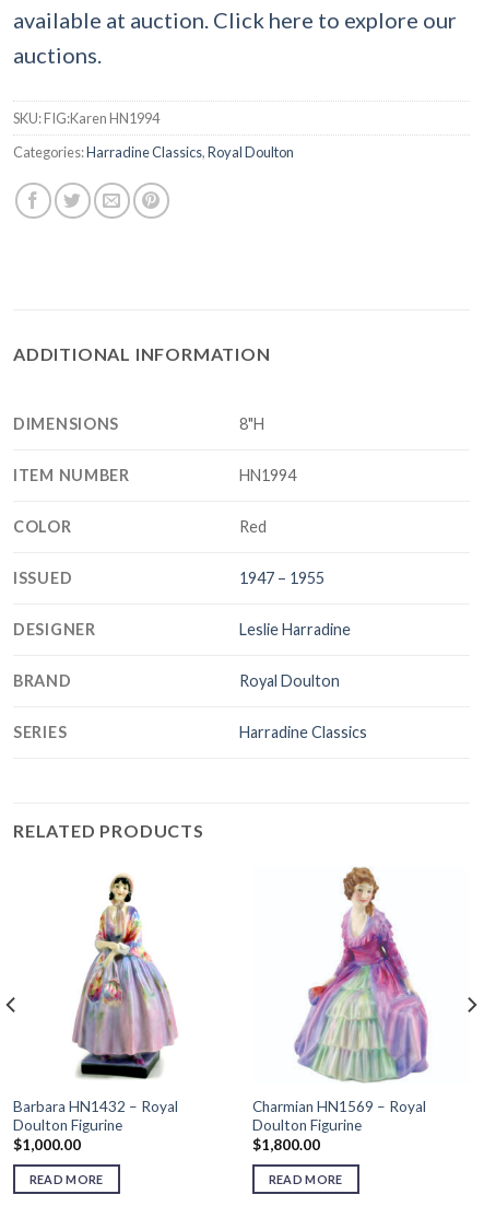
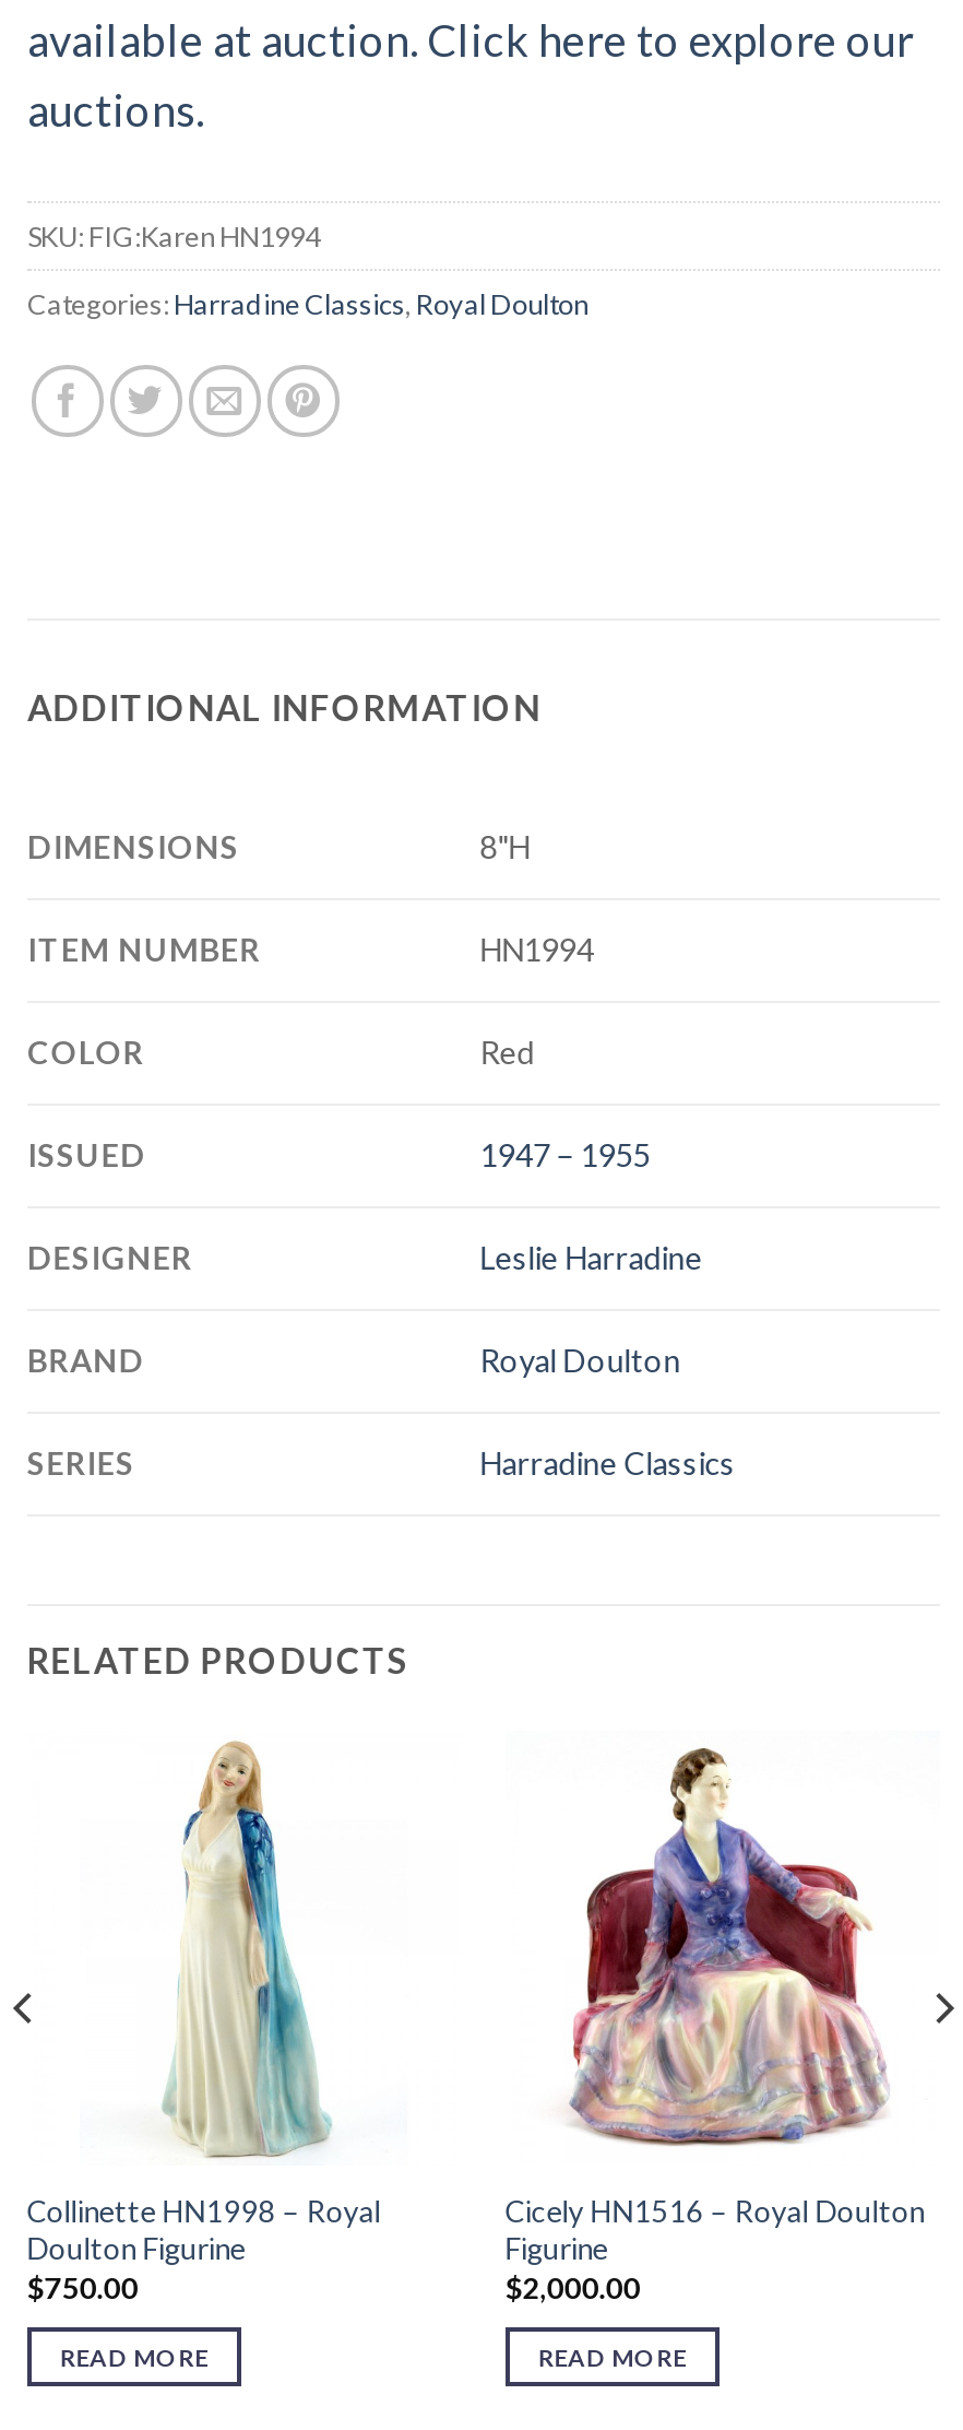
- [image]
- Barbara HN1432 – Royal
+ [image]
+ Collinette HN1998 – Royal

- [image]
- Charmian HN1569 – Royal
- Doulton Figurine
- $1,800.00
+ [image]
+ Cicely HN1516 – Royal Doulton
+ Figurine
+ $2,000.00

- $1,000.00
+ $750.00
